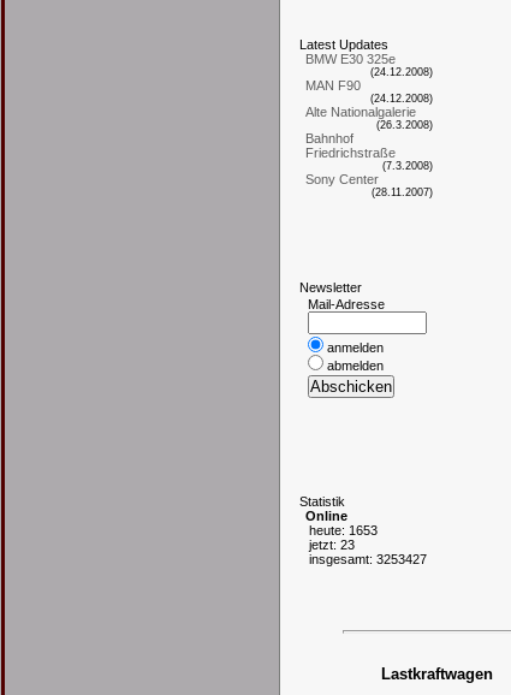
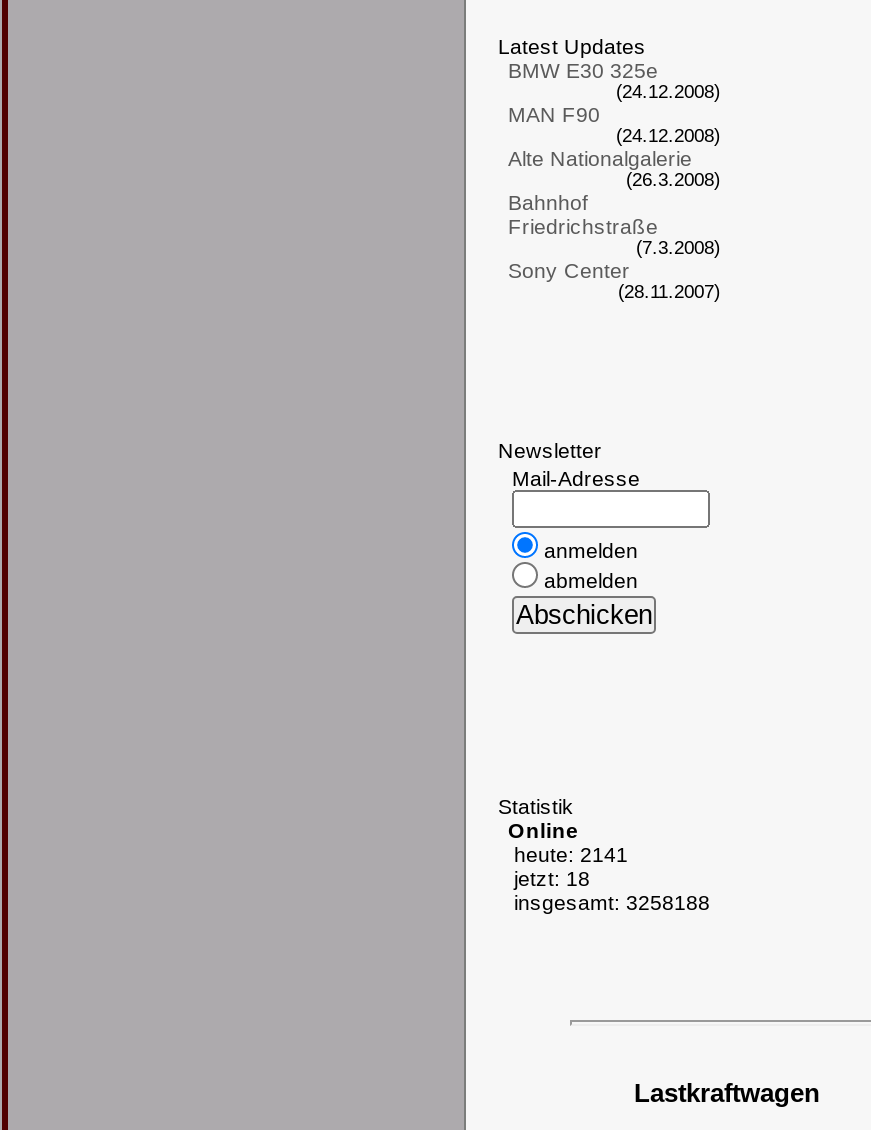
- heute: 1653
+ heute: 2141

- jetzt: 23
+ jetzt: 18

- insgesamt: 3253427
+ insgesamt: 3258188
